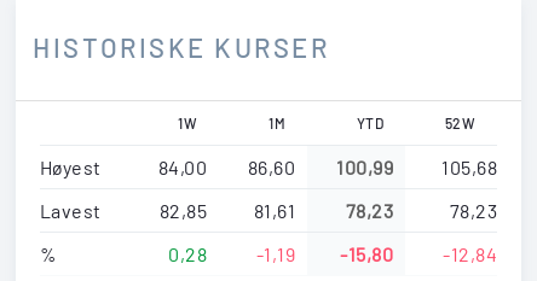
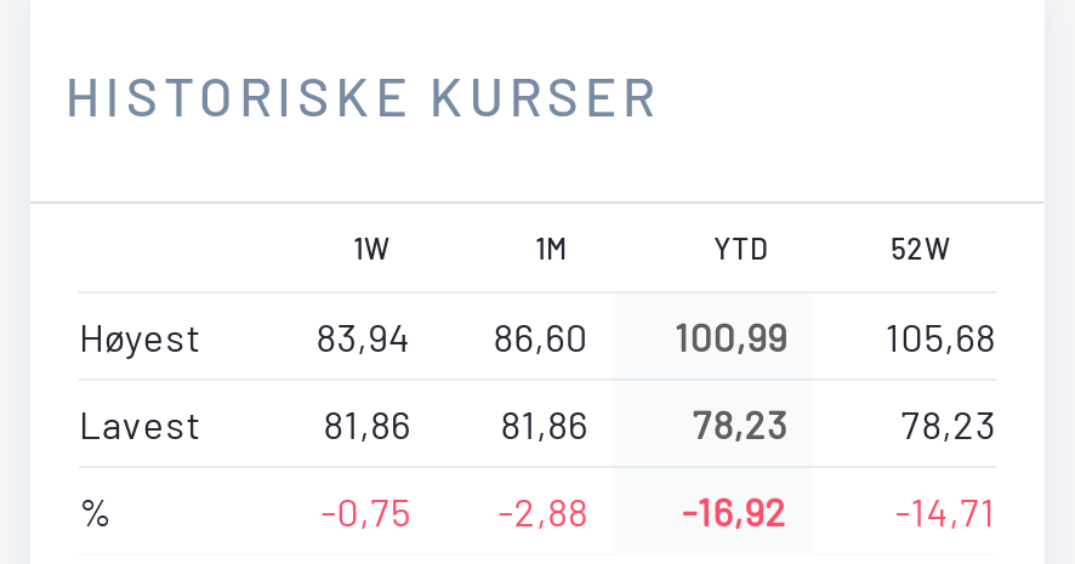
- 84,00 86,60 100,99
+ 83,94 86,60 100,99

- 82,85
+ 81,86

- 81,61
+ 81,86

- 0,28
+ -0,75

- -1,19
+ -2,88

- -15,80
+ -16,92

- -12,84
+ -14,71
